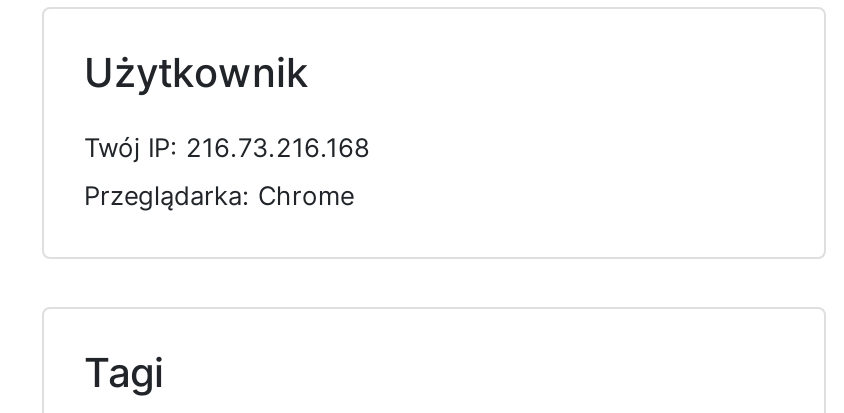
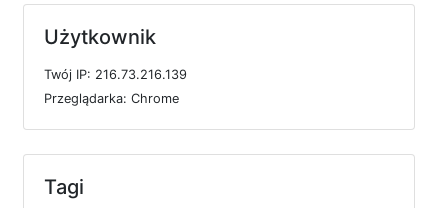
- Twó j I P: 216.73.216.168
+ Twó j I P: 216.73.216.139
